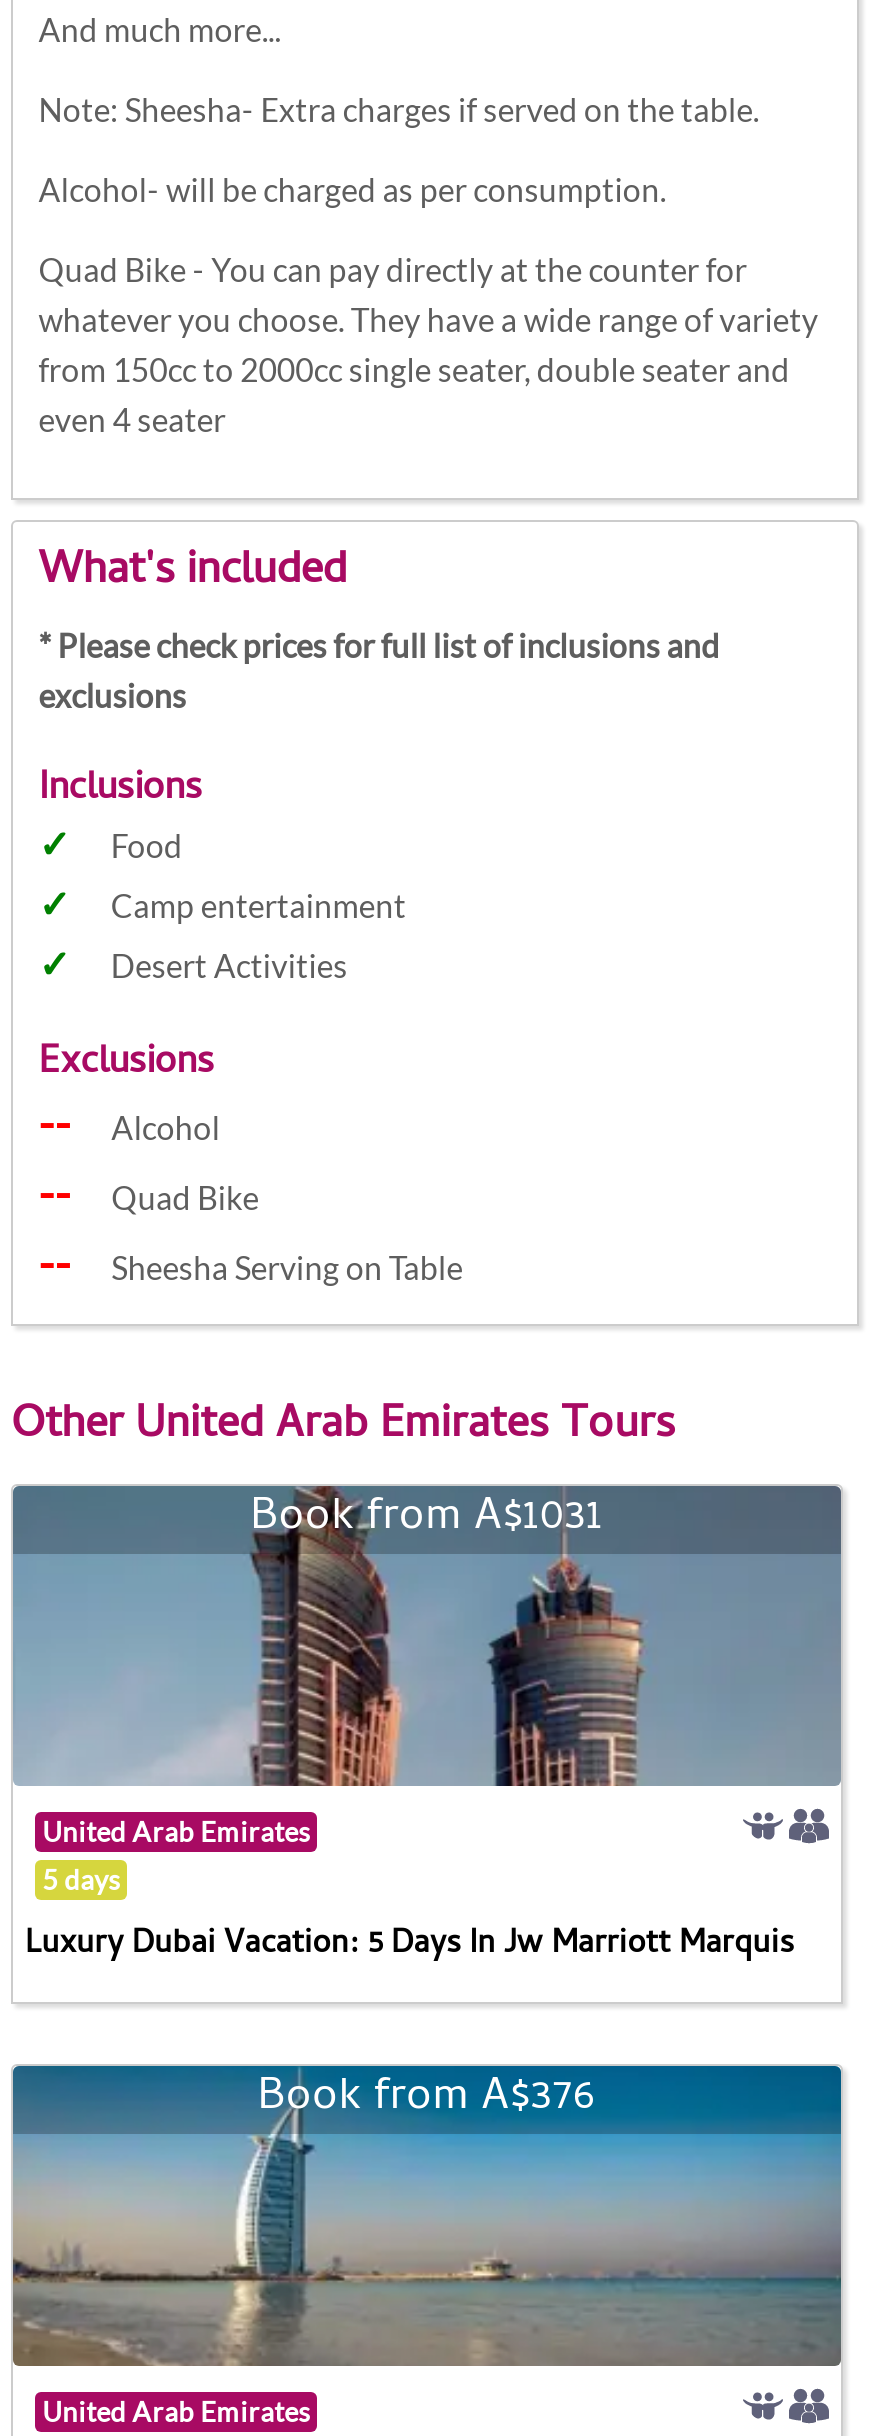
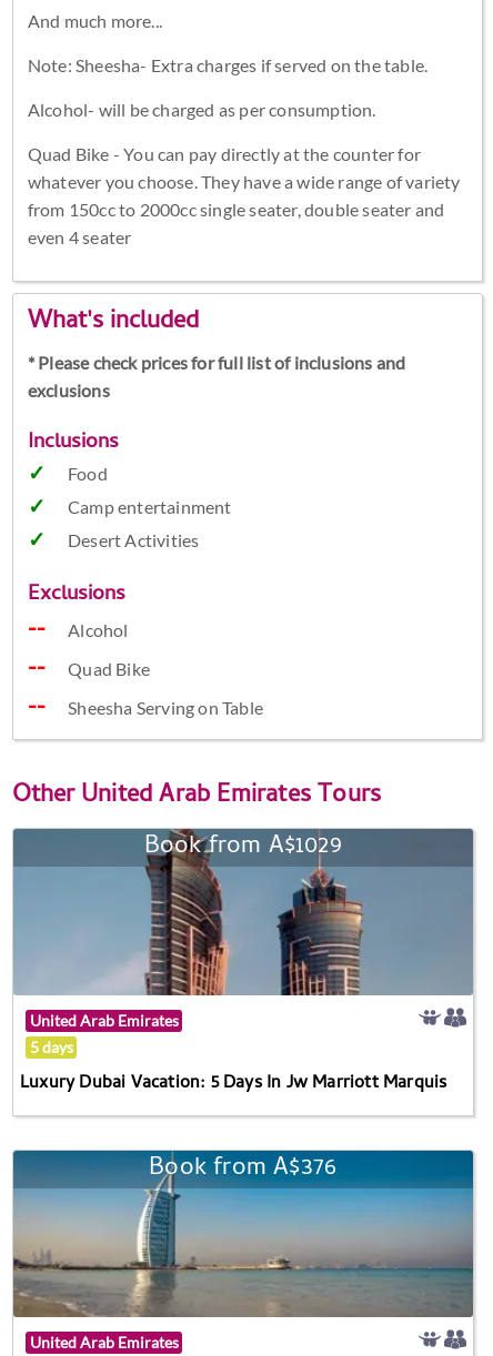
- Book from A$1031
+ Book from A$1029
